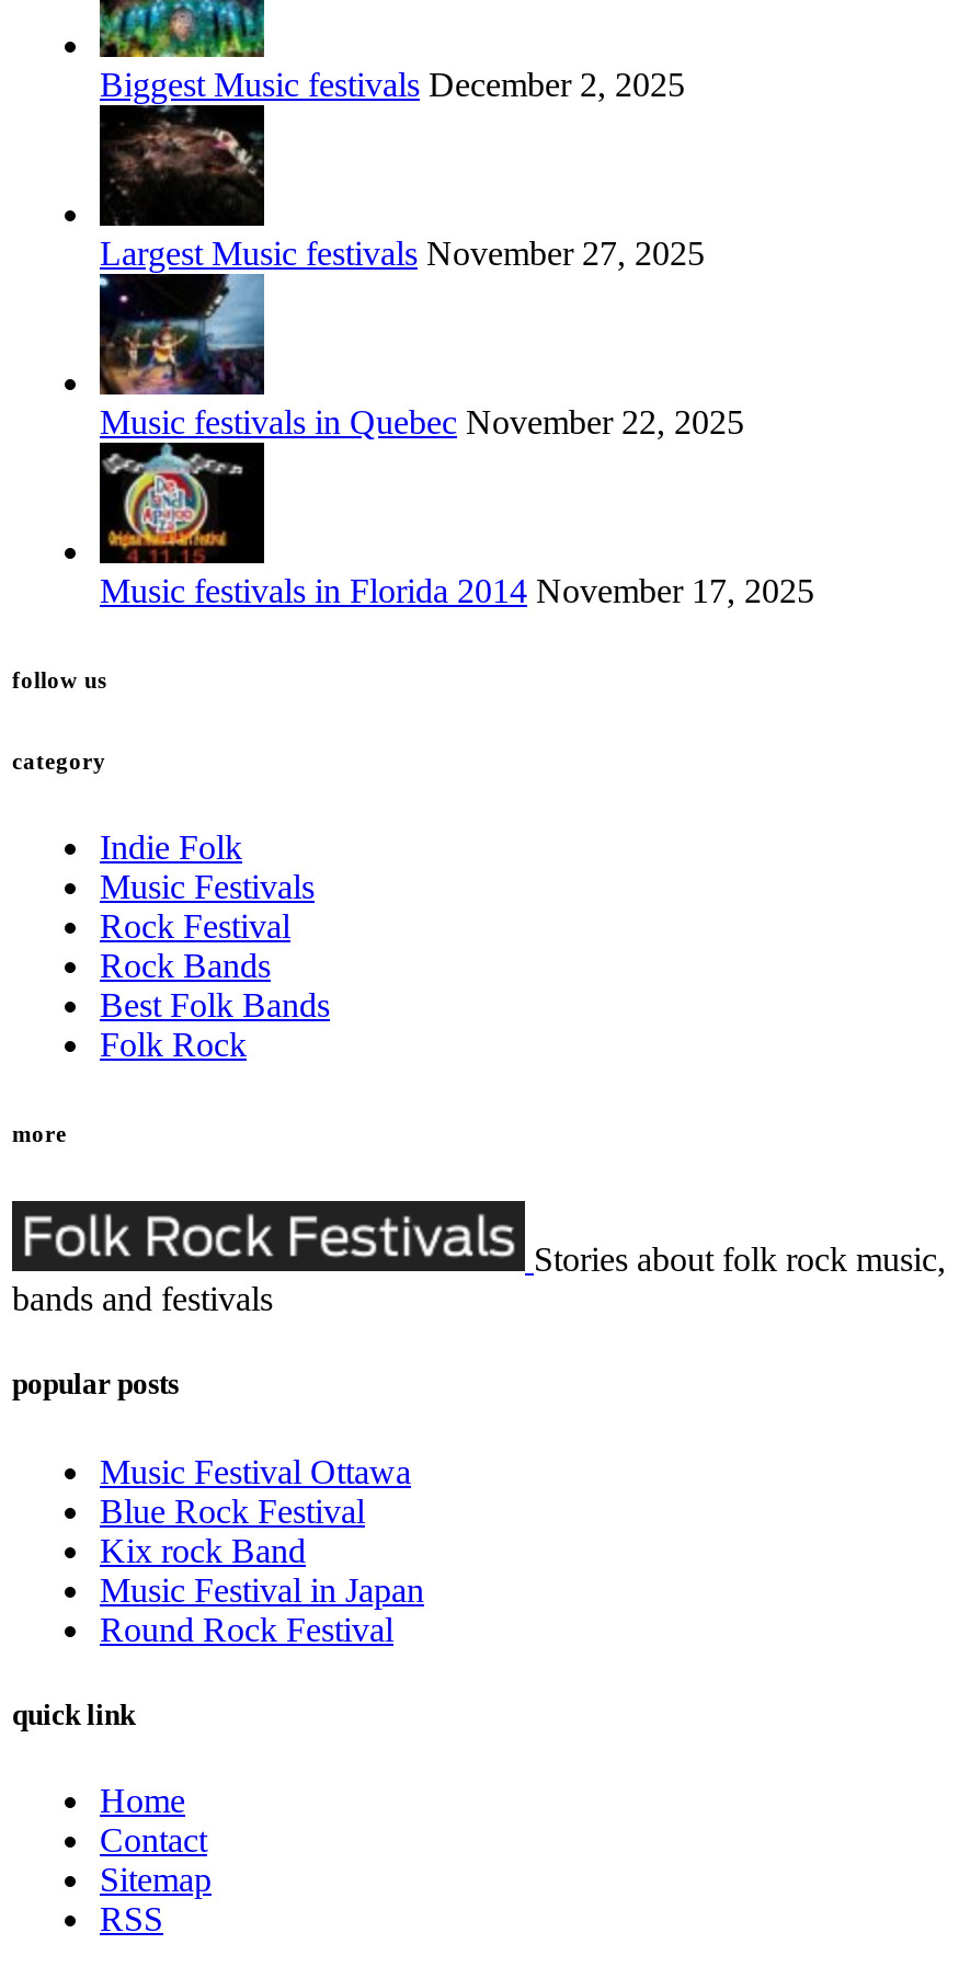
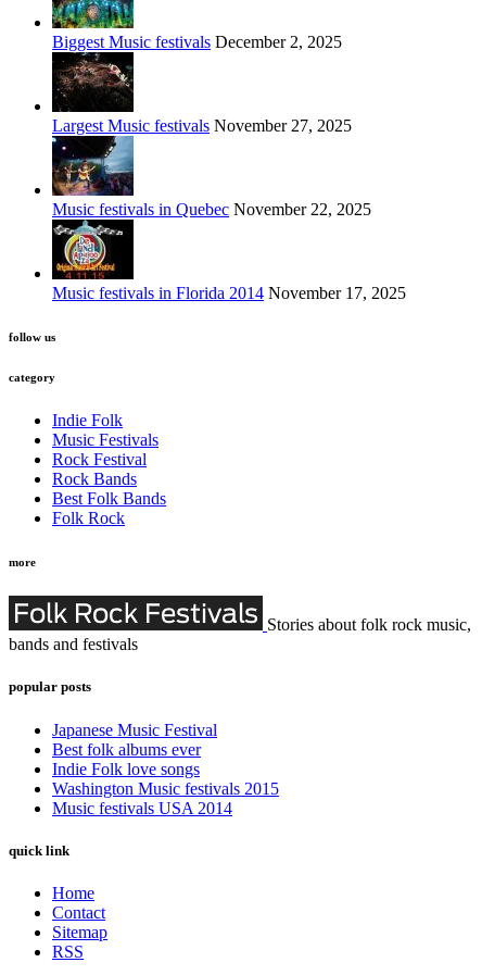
- Music Festival Ottawa
- Blue Rock Festival
- Kix rock Band
- Music Festival in Japan
- Round Rock Festival
+ Japanese Music Festival
+ Best folk albums ever
+ Indie Folk love songs
+ Washington Music festivals 2015
+ Music festivals USA 2014
